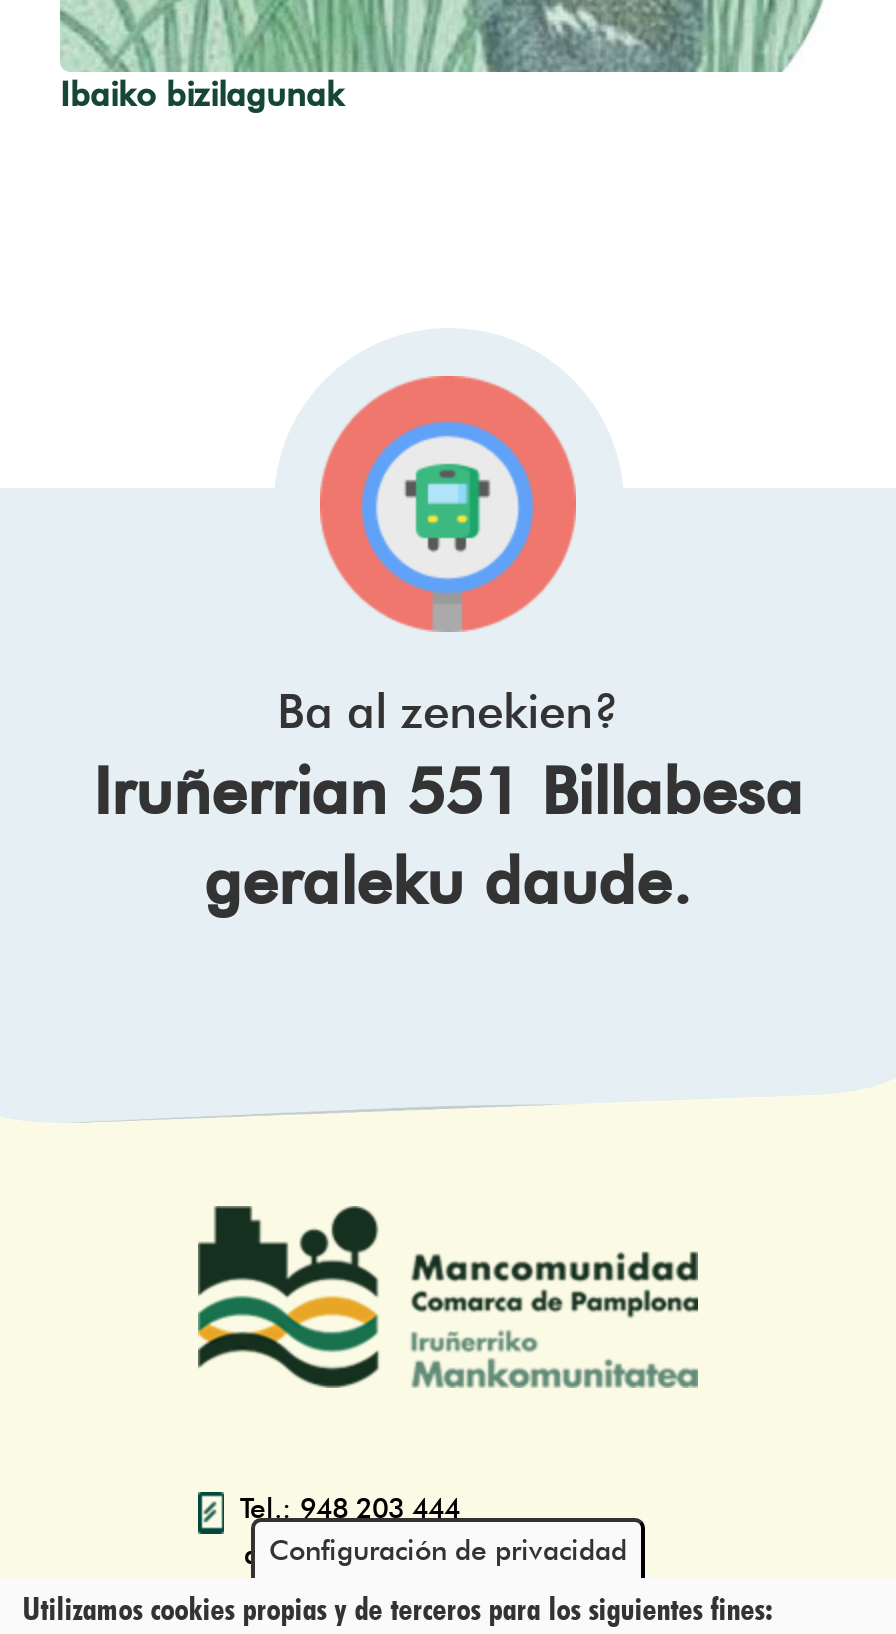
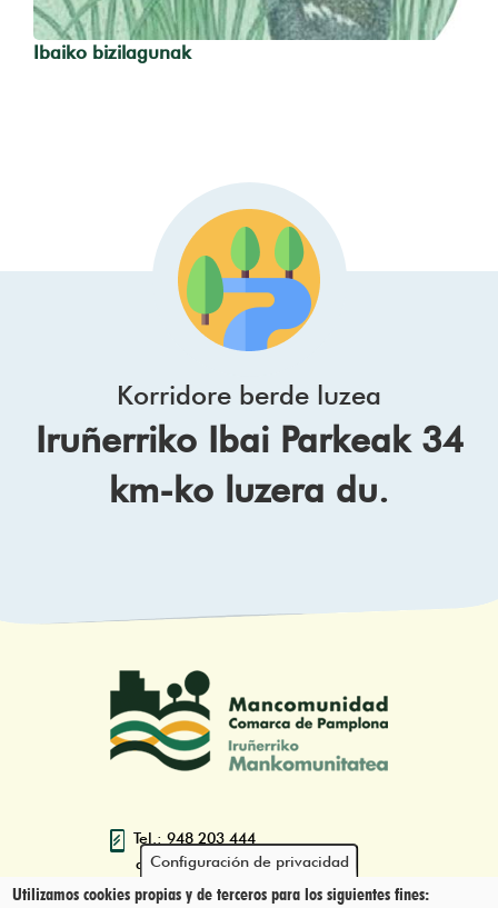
- [image]
- Ba al zenekien?
- Iruñerrian 551 Billabesa
- geraleku daude.
+ [image]
+ Korridore berde luzea
+ Iruñerriko Ibai Parkeak 34
+ km-ko luzera du.
